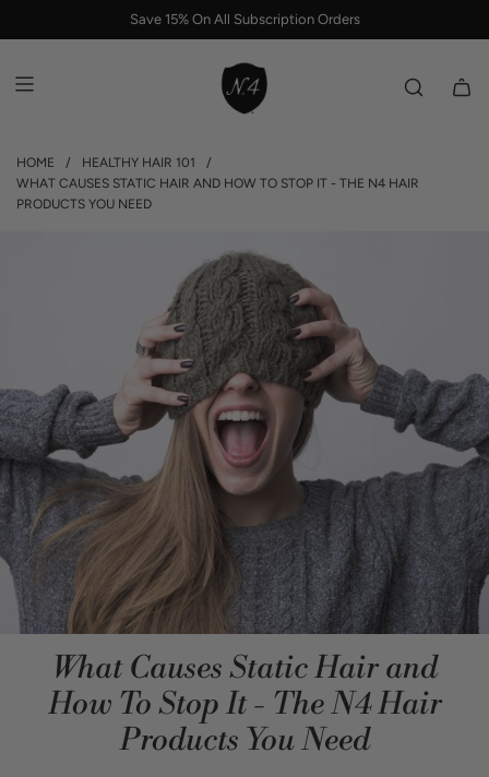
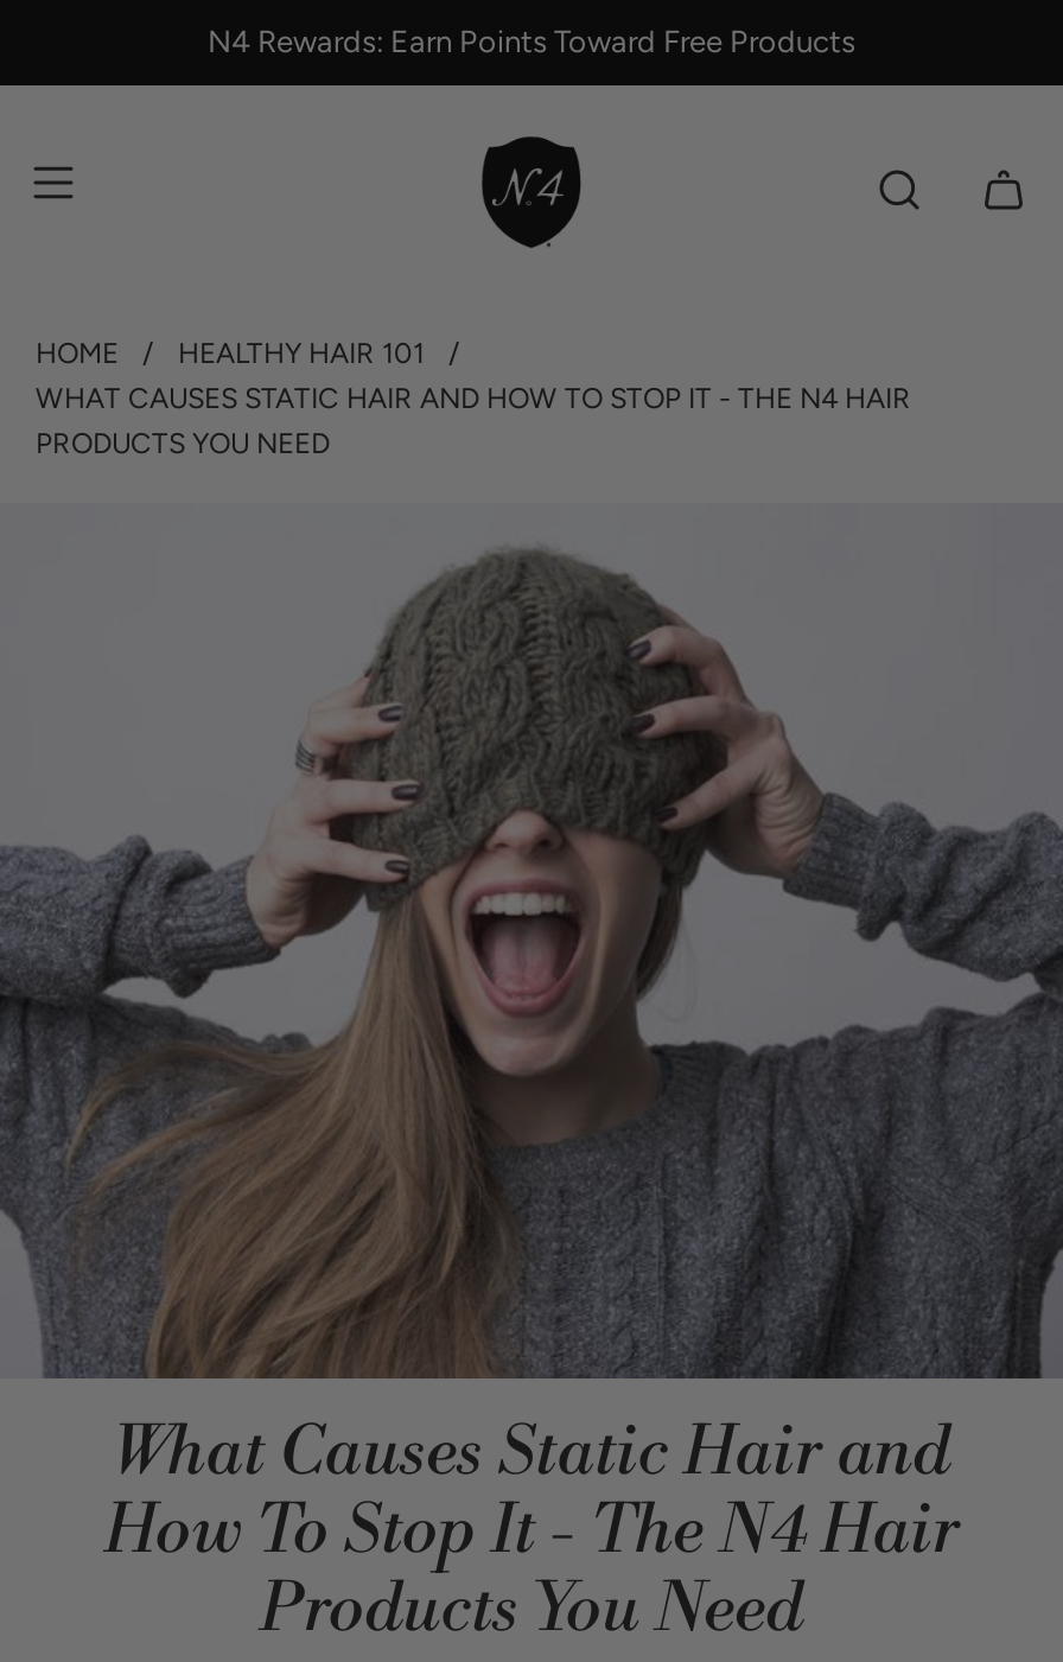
- Save 15% On All Subscription Orders
+ N4 Rewards: Earn Points Toward Free Products
